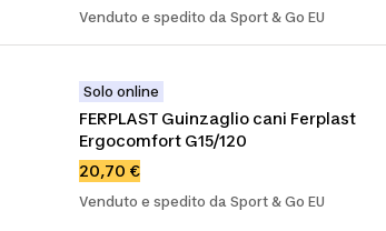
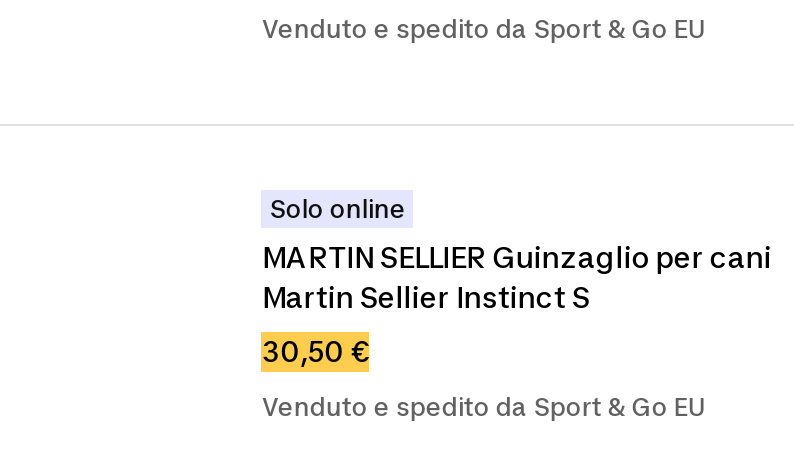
- FERPLAST Guinzaglio cani Ferplast
- Ergocomfort G15/120
+ MARTIN SELLIER Guinzaglio per cani
+ Martin Sellier Instinct S

- 20,70 €
+ 30,50 €
